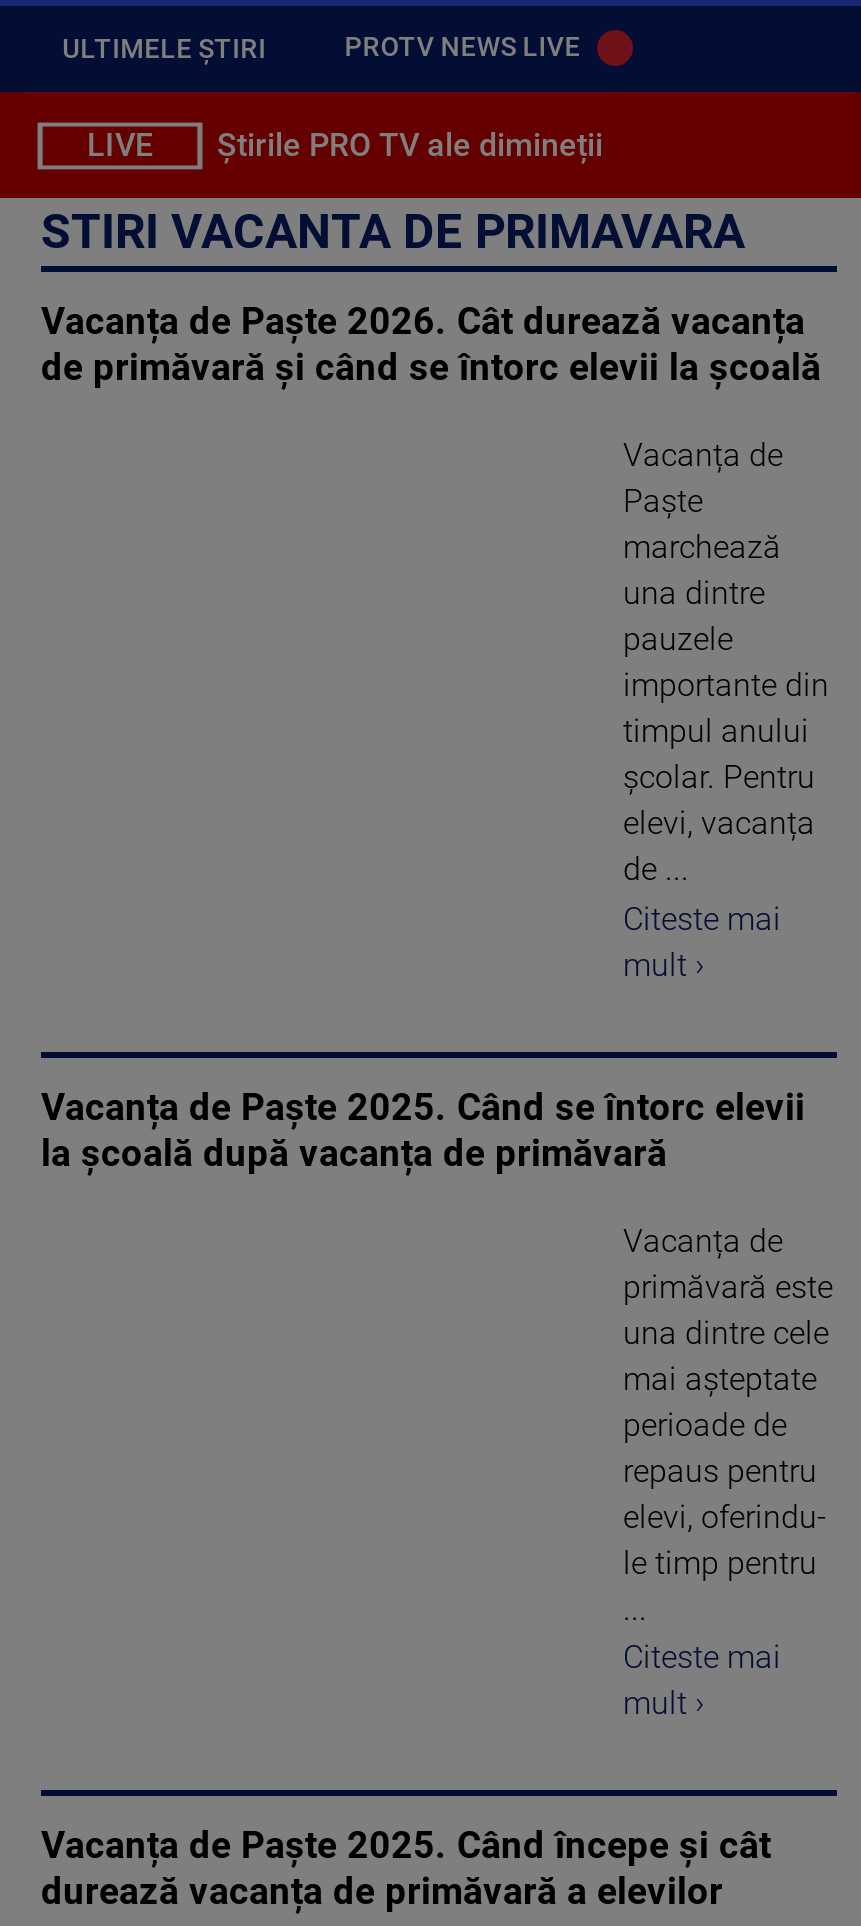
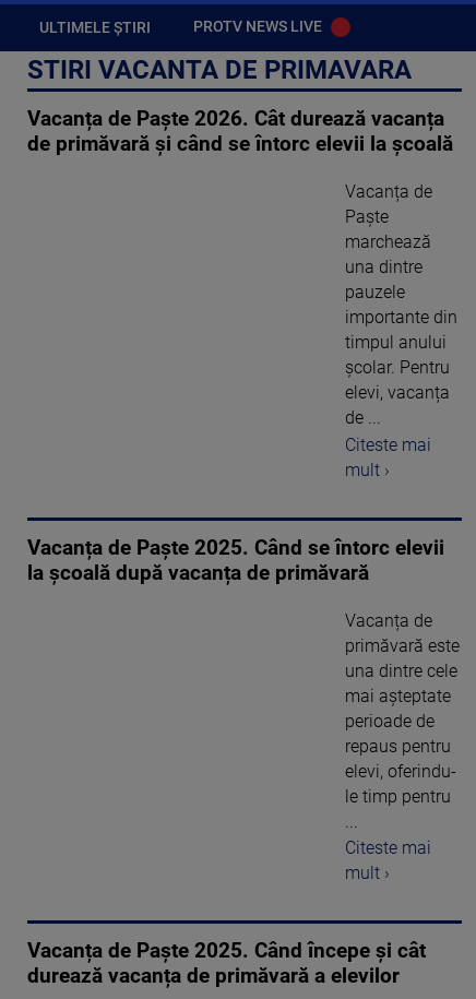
- LIVE
- Știrile PRO TV ale dimineții
